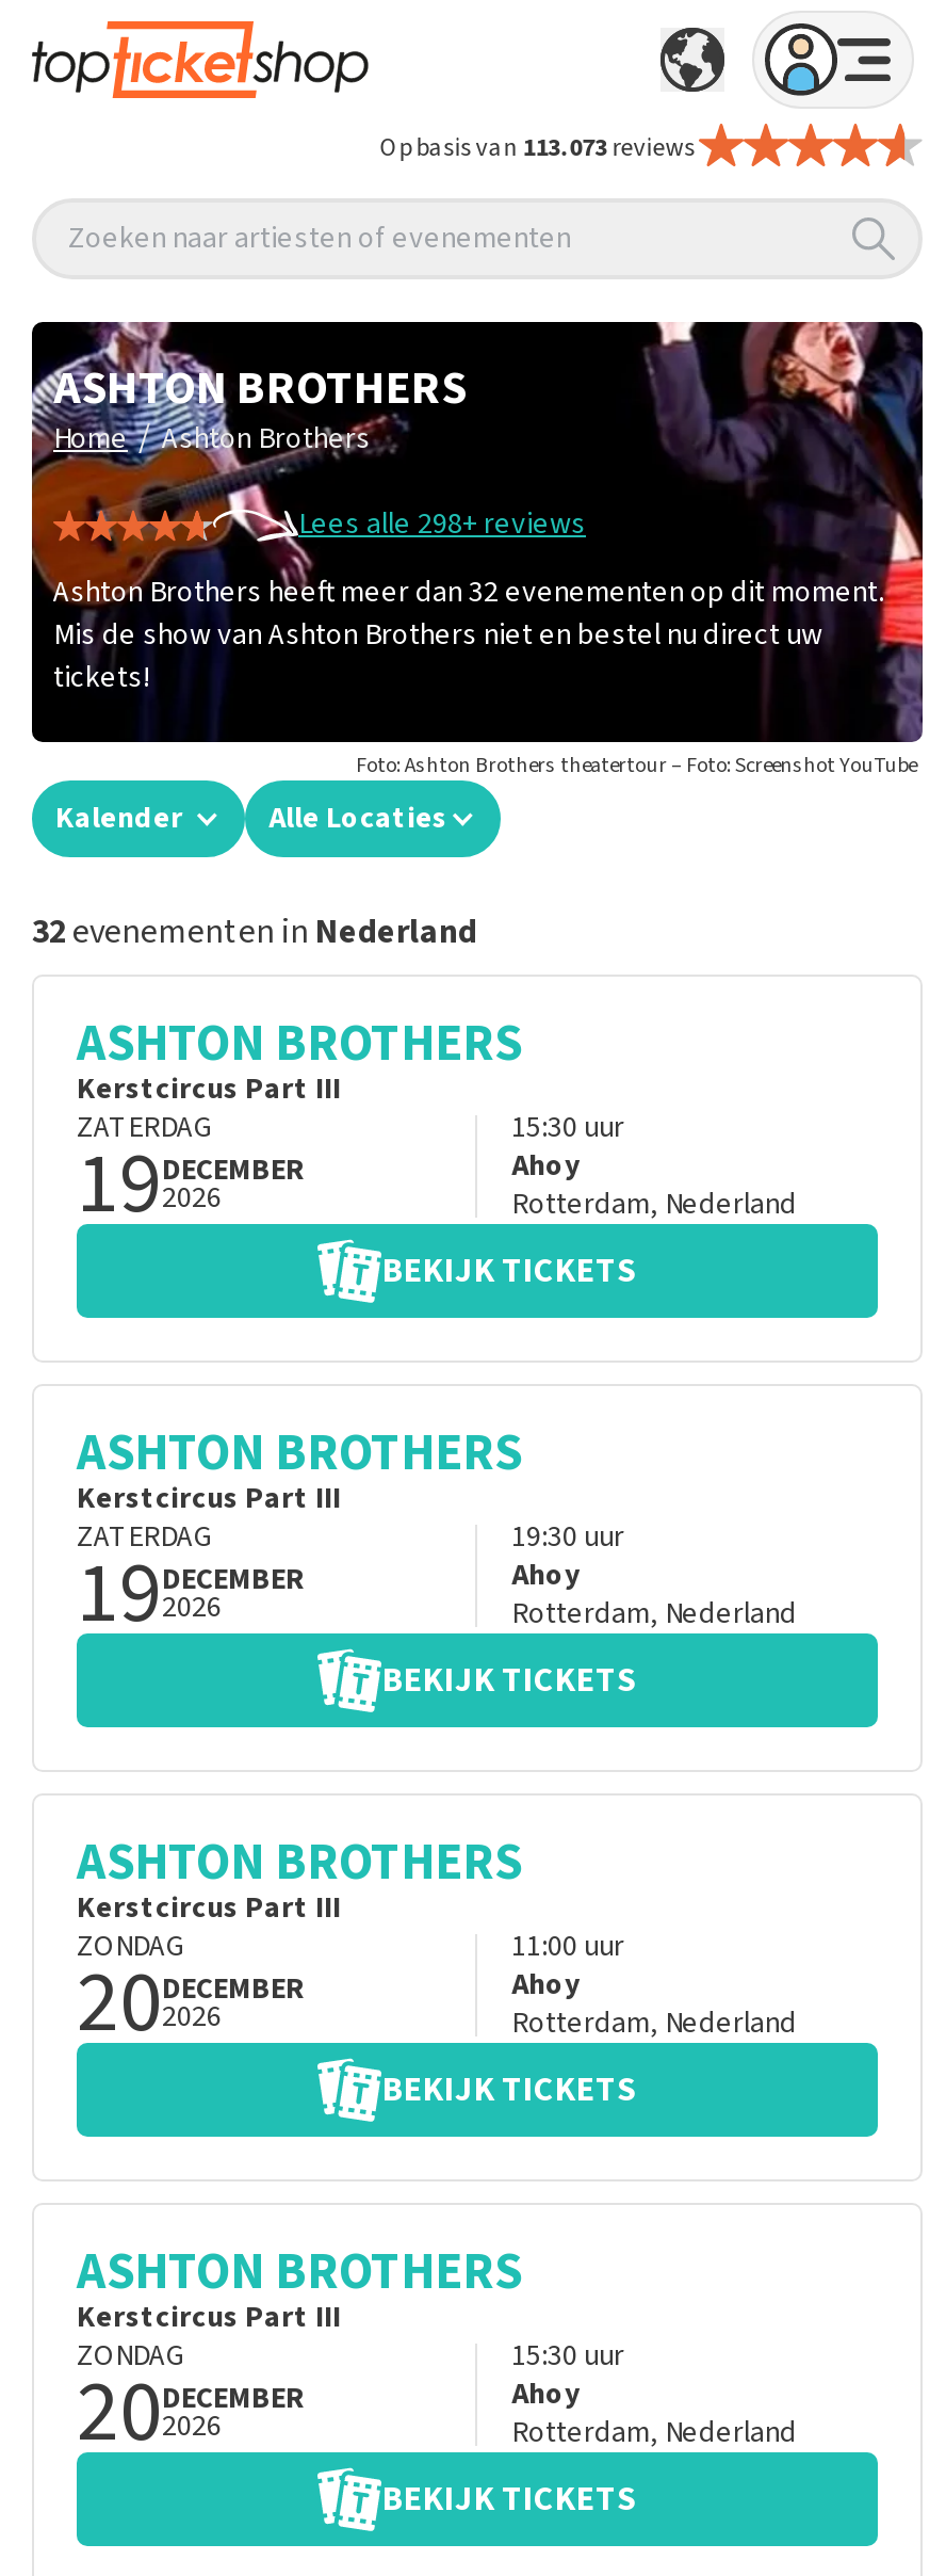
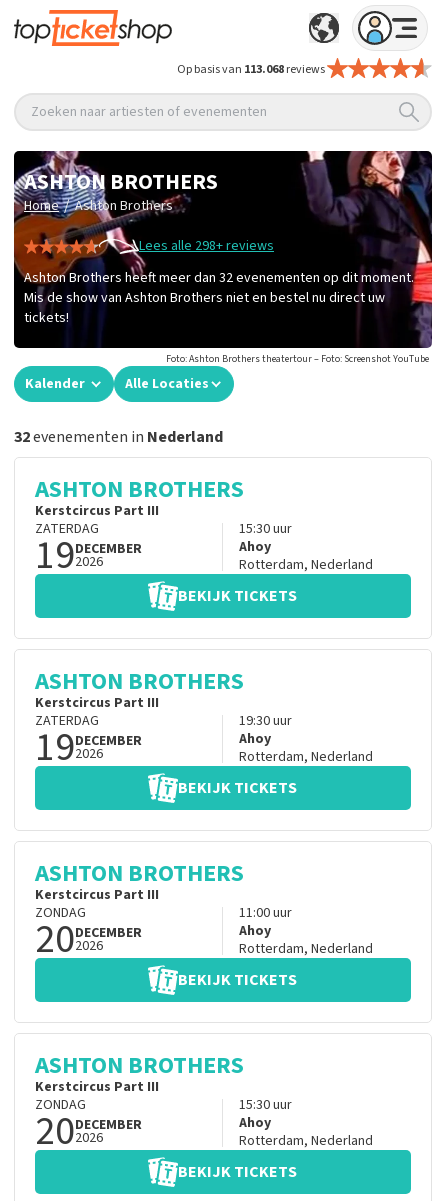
- Op basis van 113.073 reviews
+ Op basis van 113.068 reviews
